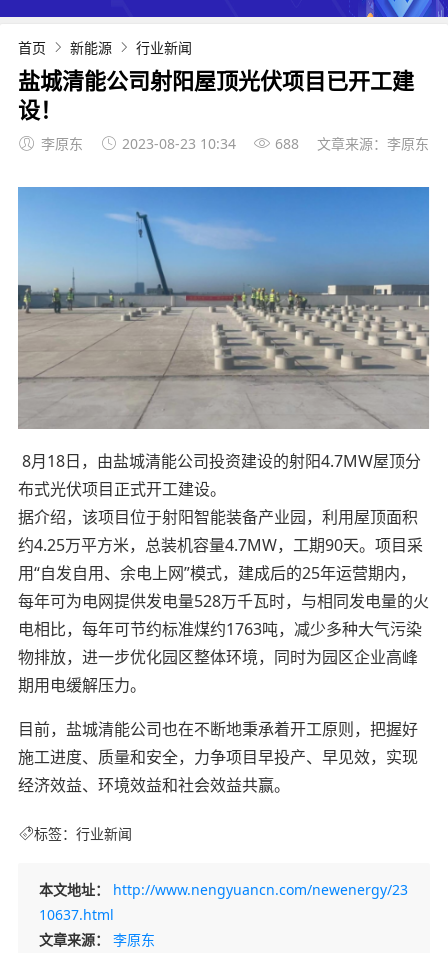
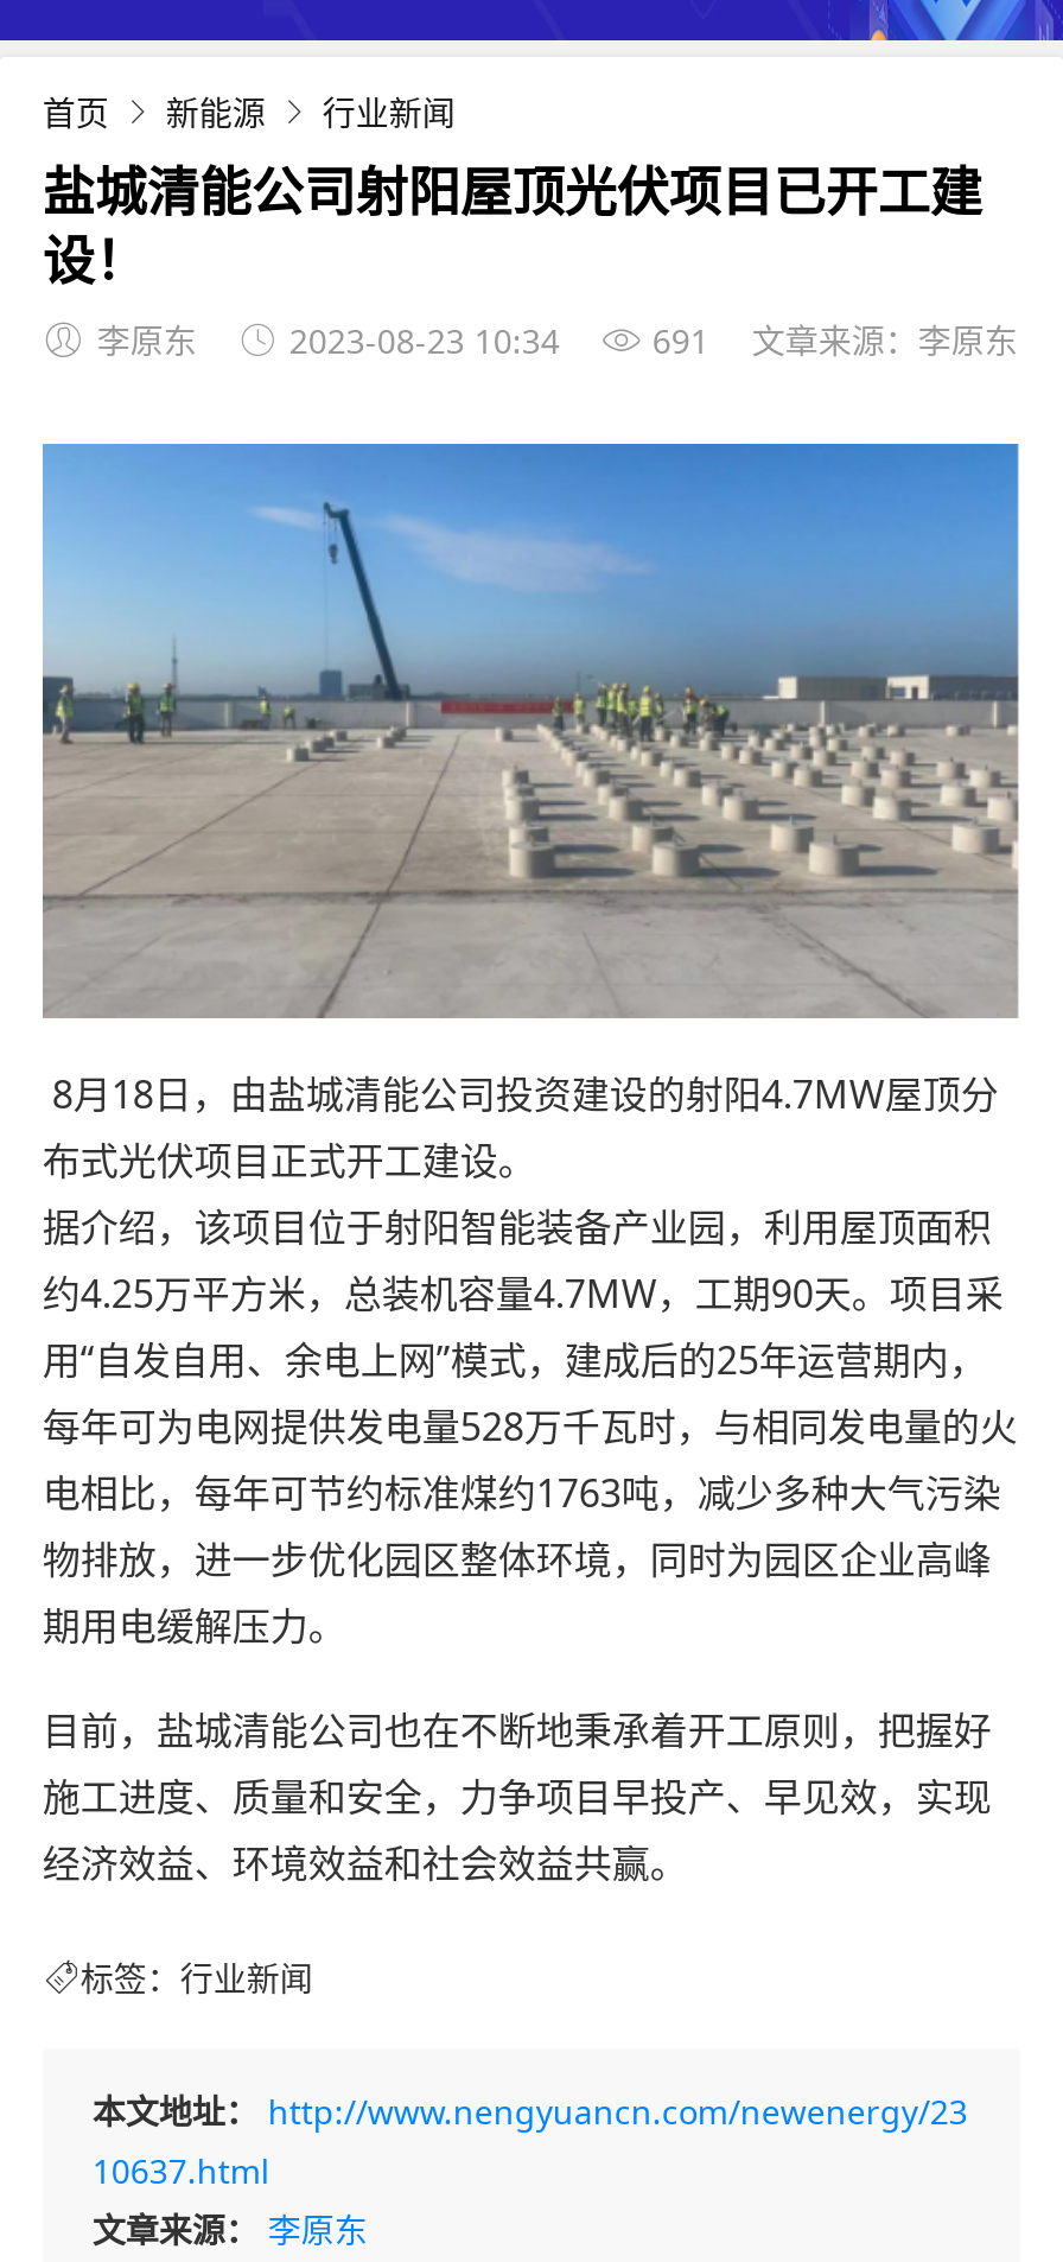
- 688 文章来源：李原东
+ 691 文章来源：李原东
